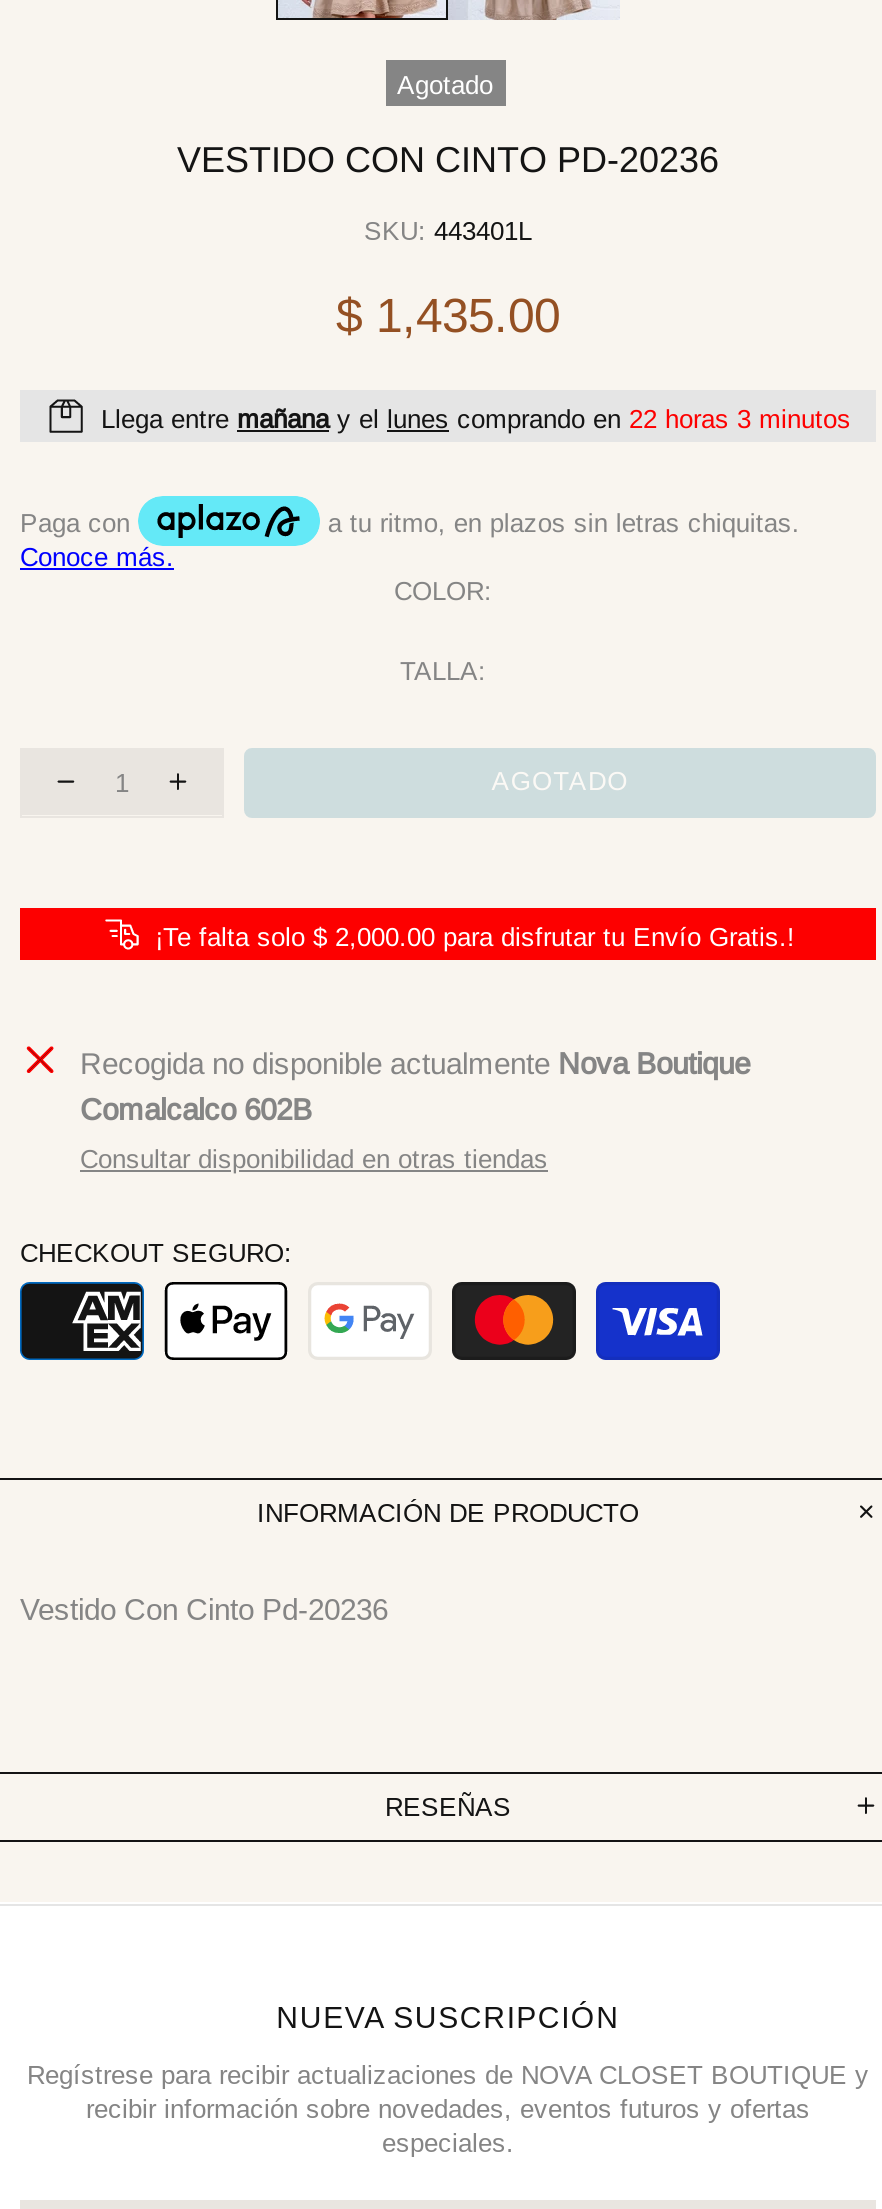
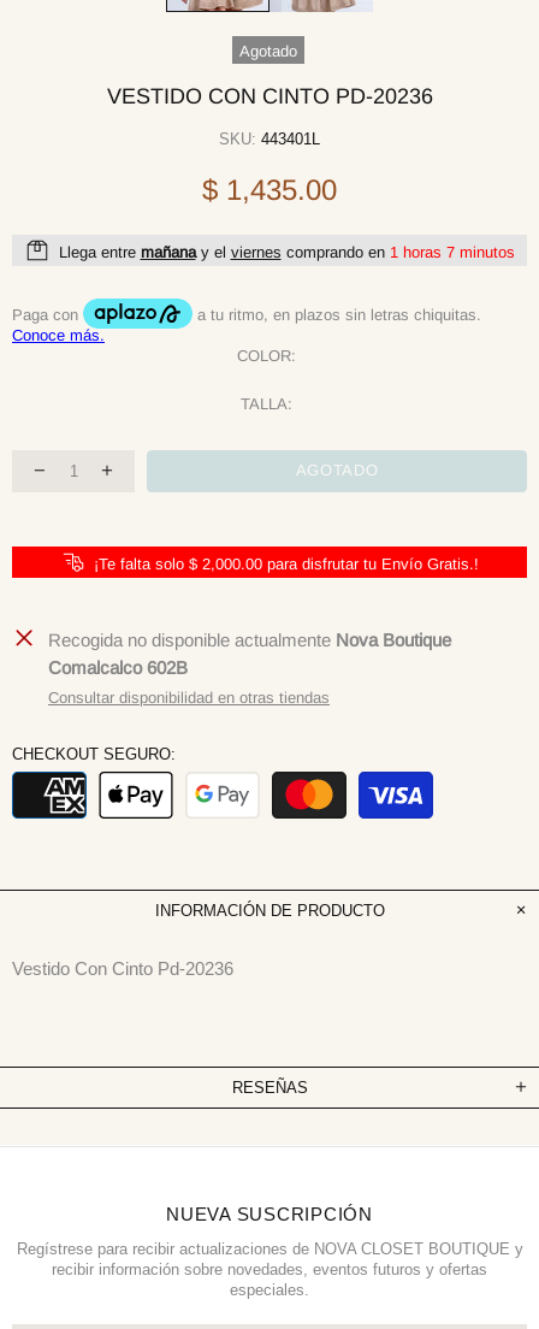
- Llega entre mañana y el lunes comprando en 22 horas 3 minutos
+ Llega entre mañana y el viernes comprando en 1 horas 7 minutos
